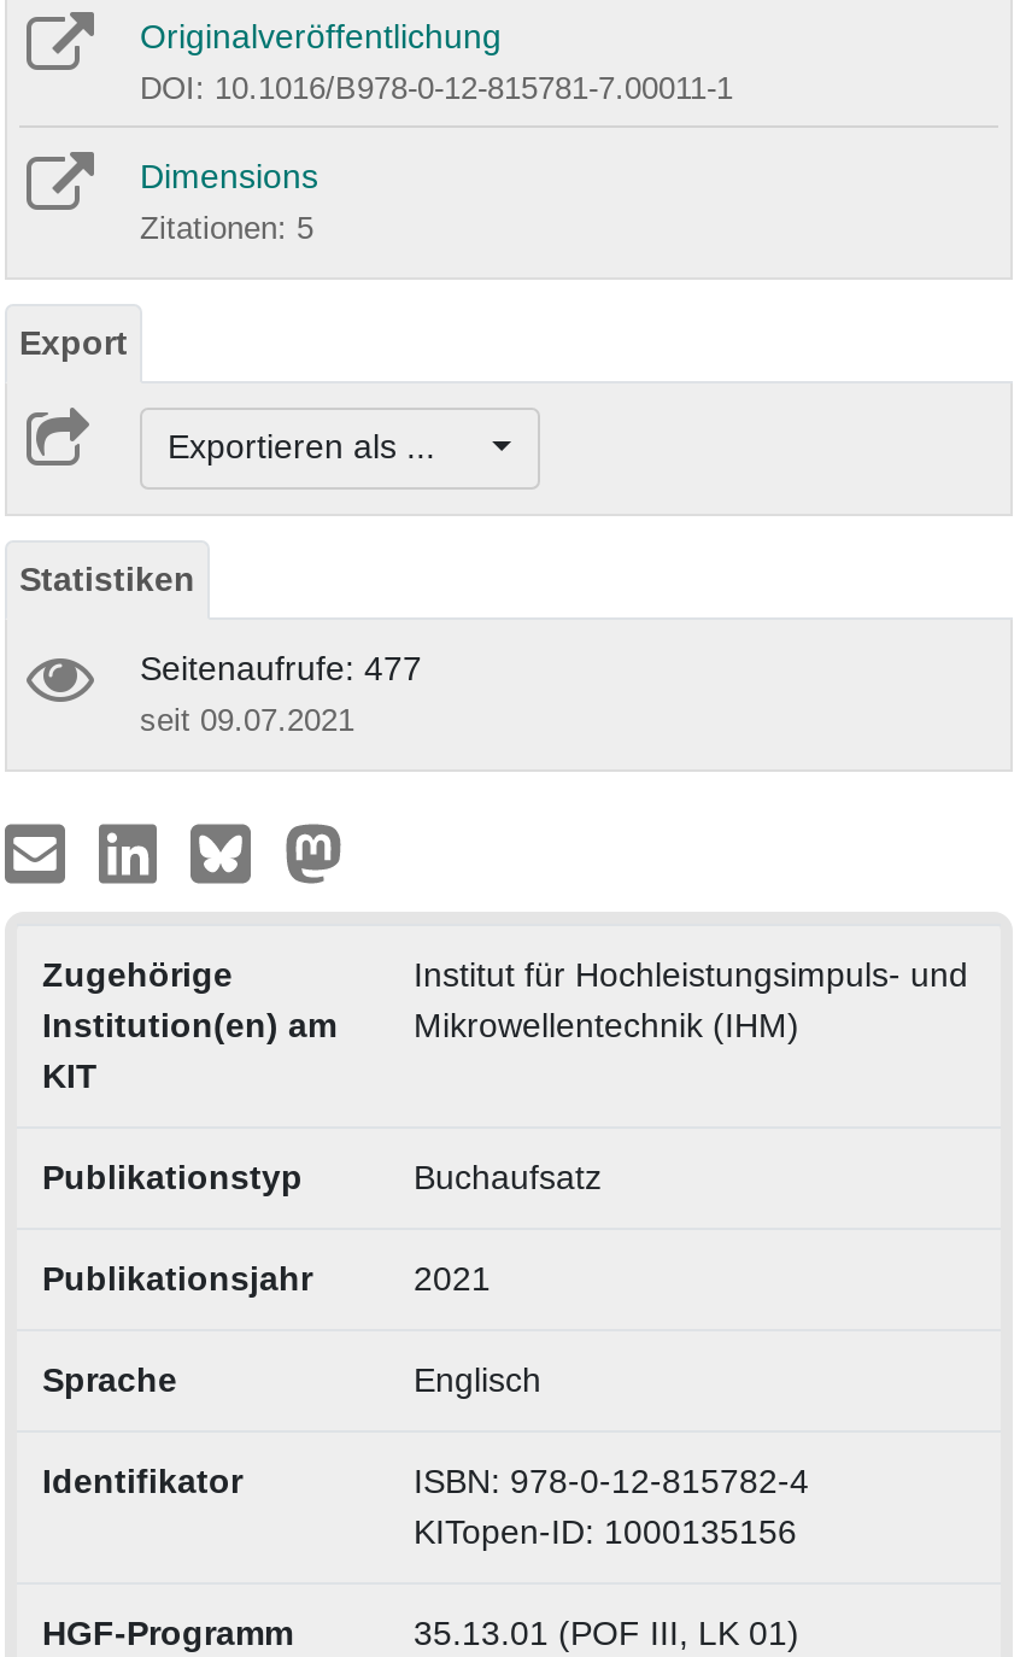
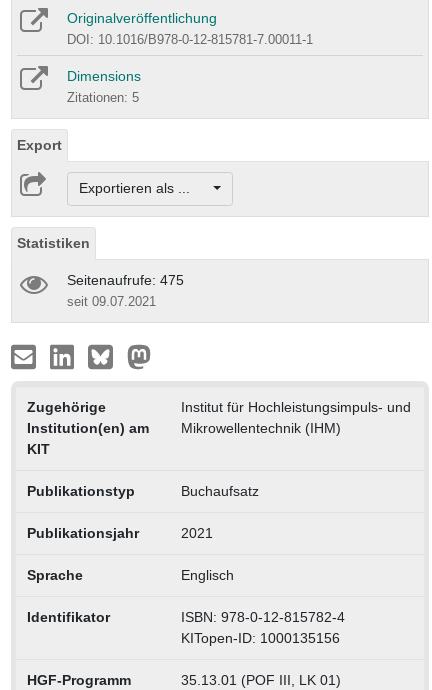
- Seitenaufrufe: 477
+ Seitenaufrufe: 475
